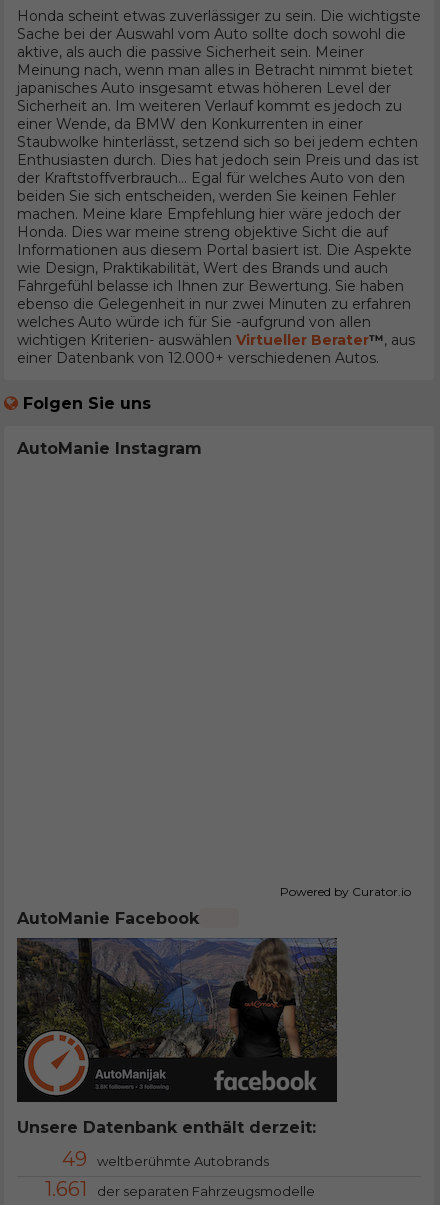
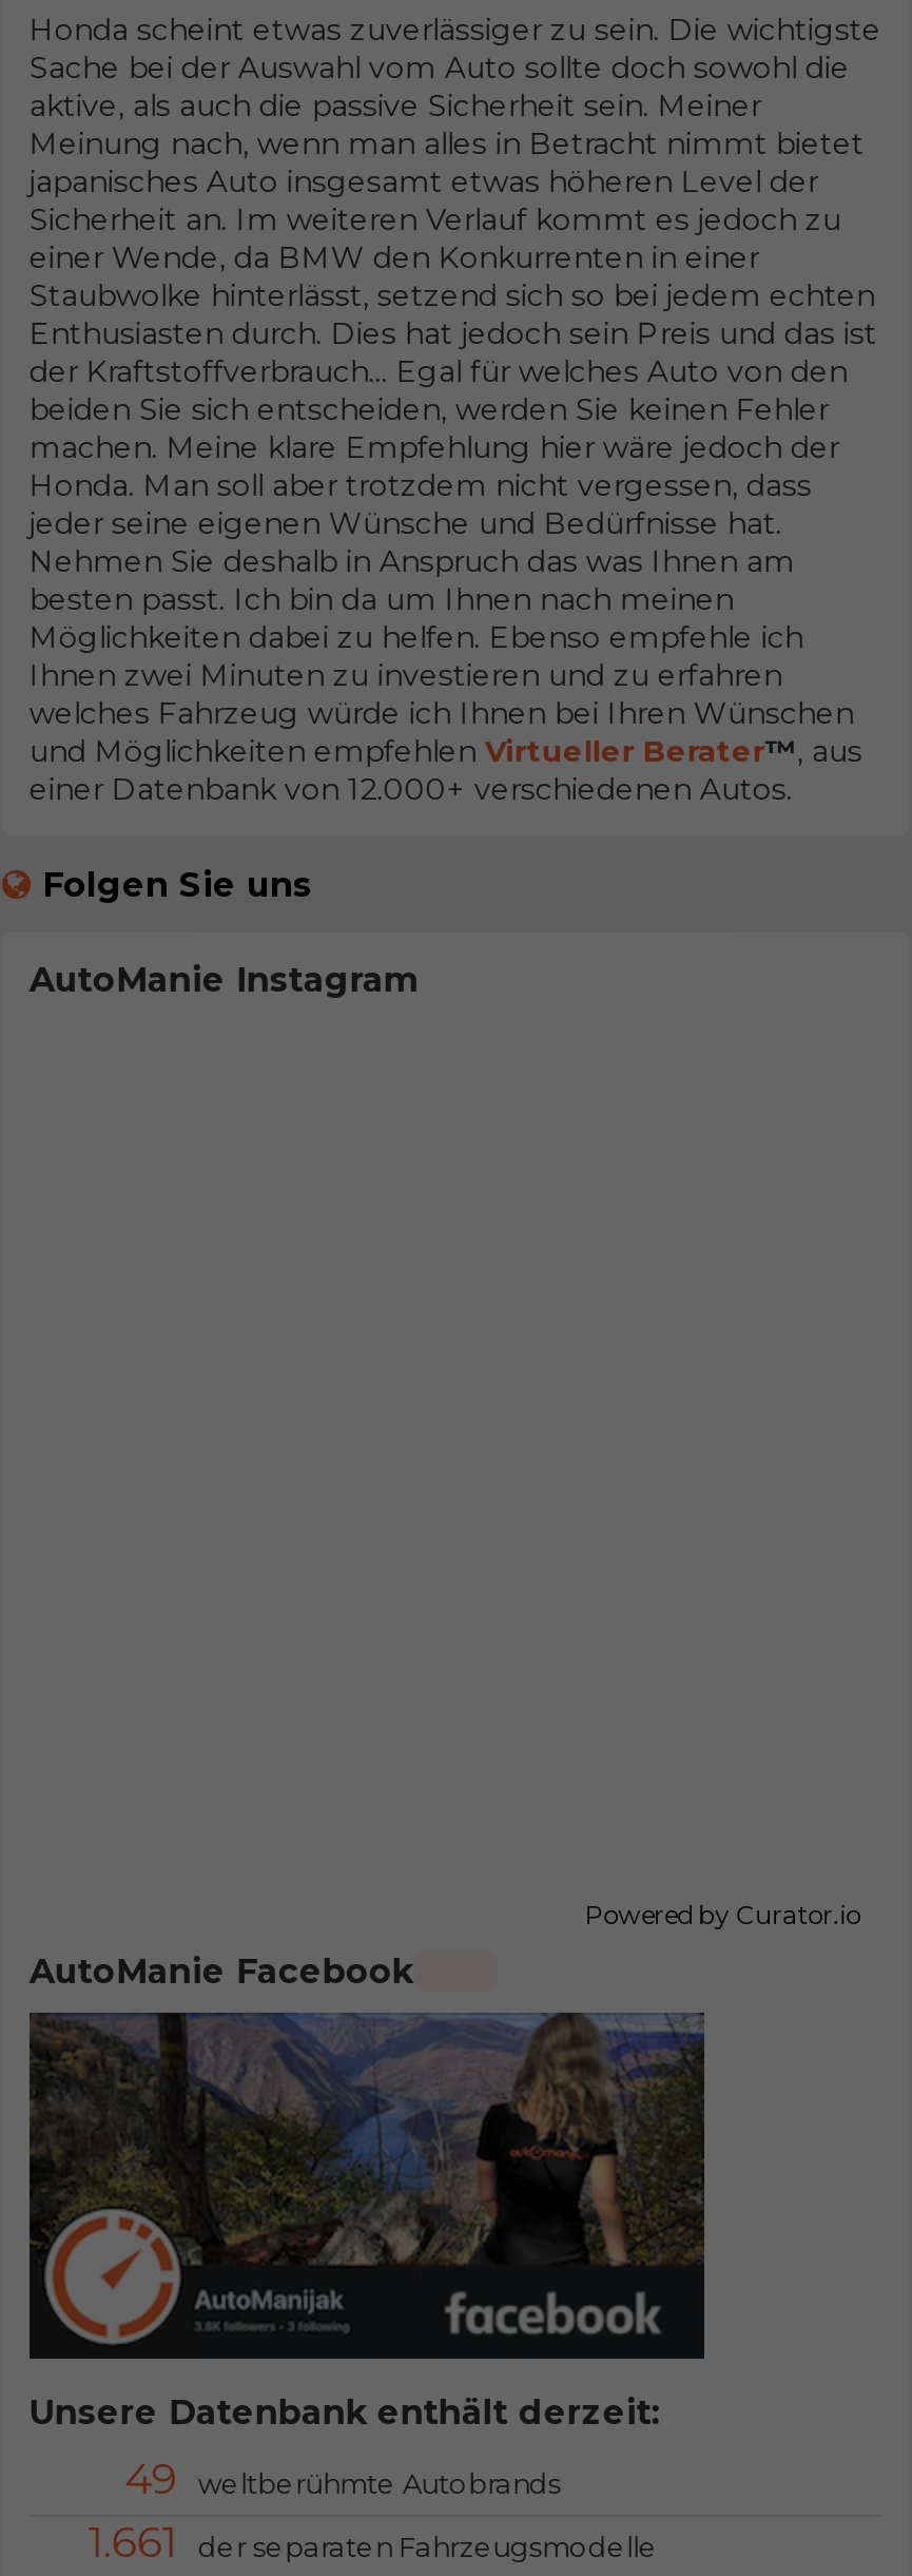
- Honda. Dies war meine streng objektive Sicht die auf
- Informationen aus diesem Portal basiert ist. Die Aspekte
- wie Design, Praktikabilität, Wert des Brands und auch
- Fahrgefühl belasse ich Ihnen zur Bewertung. Sie haben
- ebenso die Gelegenheit in nur zwei Minuten zu erfahren
- welches Auto würde ich für Sie -aufgrund von allen
- wichtigen Kriterien- auswählen Virtueller Berater™, aus
+ Honda. Man soll aber trotzdem nicht vergessen, dass
+ jeder seine eigenen Wünsche und Bedürfnisse hat.
+ Nehmen Sie deshalb in Anspruch das was Ihnen am
+ besten passt. Ich bin da um Ihnen nach meinen
+ Möglichkeiten dabei zu helfen. Ebenso empfehle ich
+ Ihnen zwei Minuten zu investieren und zu erfahren
+ welches Fahrzeug würde ich Ihnen bei Ihren Wünschen
+ und Möglichkeiten empfehlen Virtueller Berater™, aus
